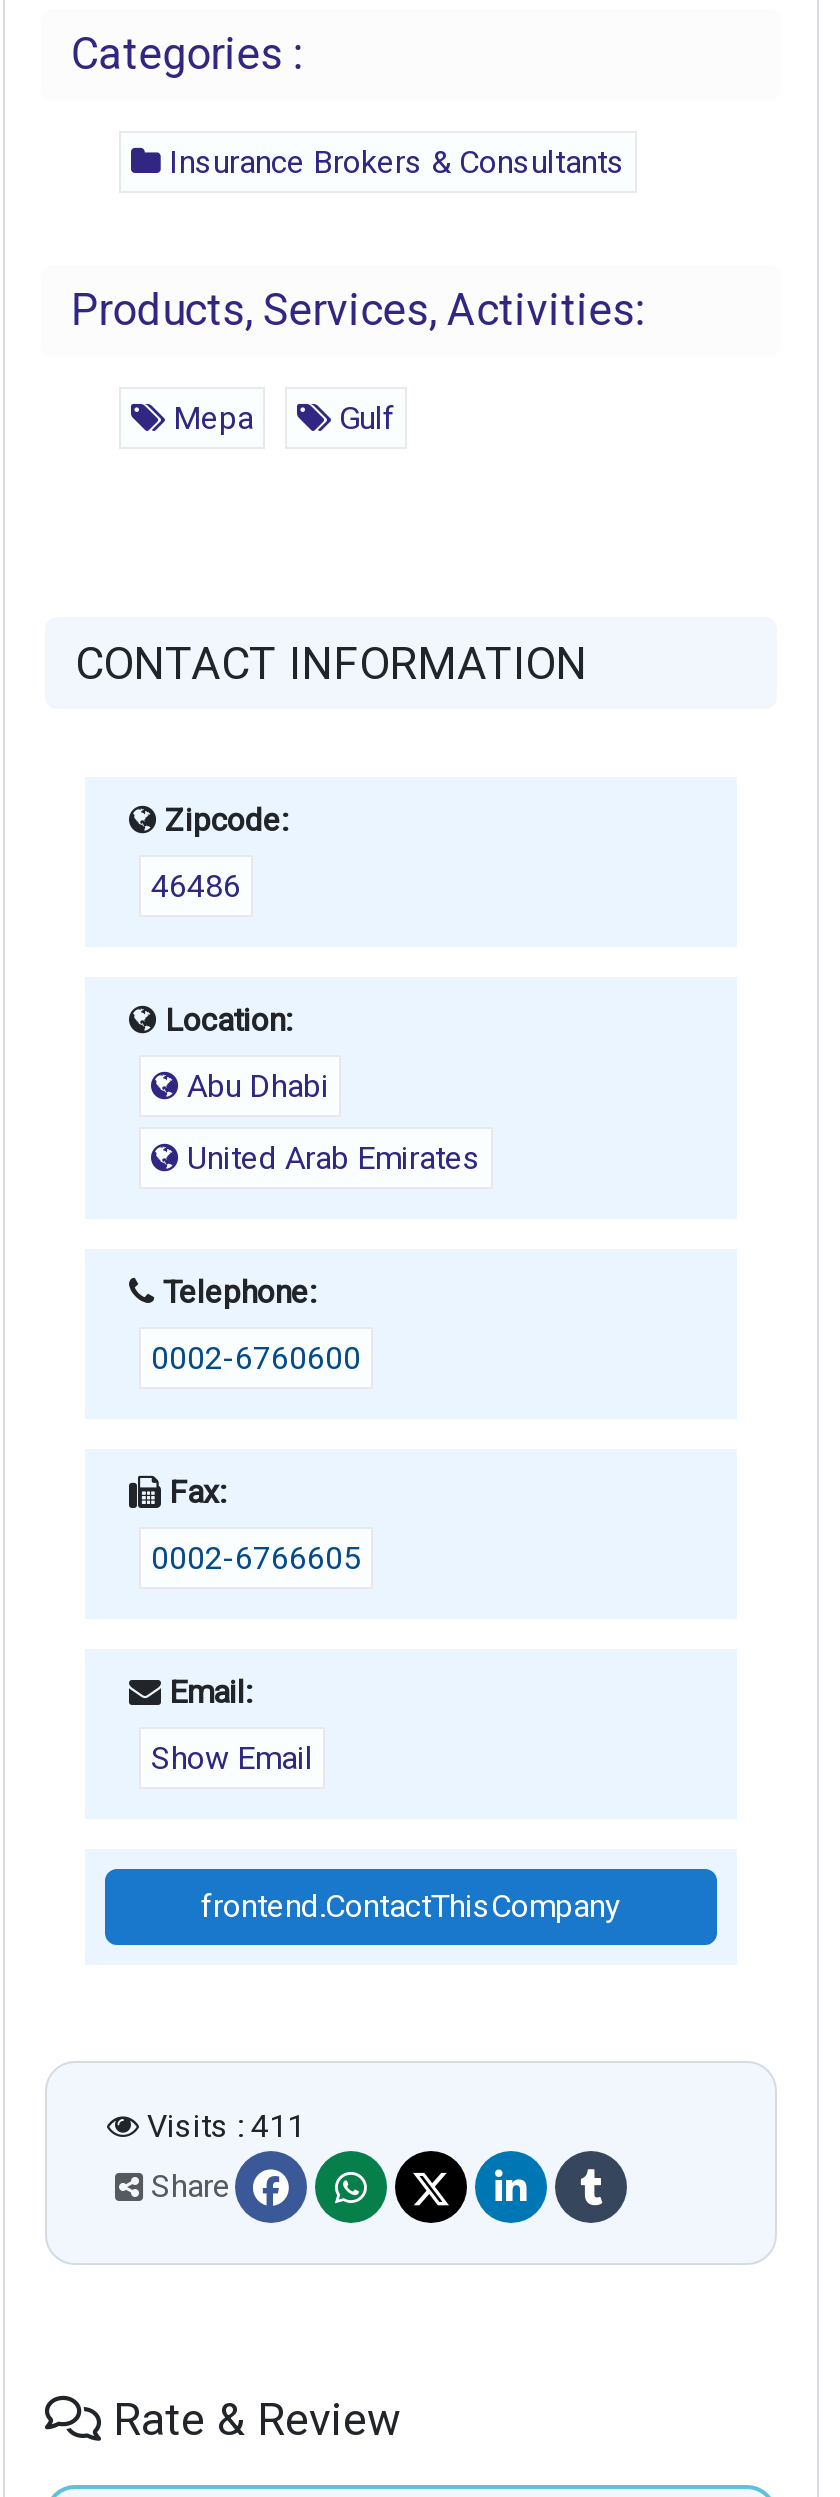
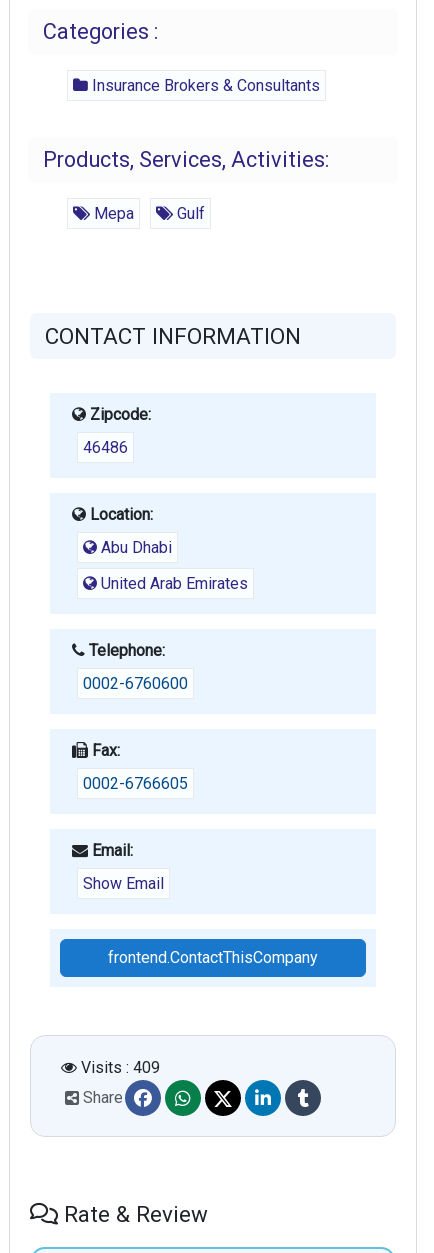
- Visits : 411
+ Visits : 409
